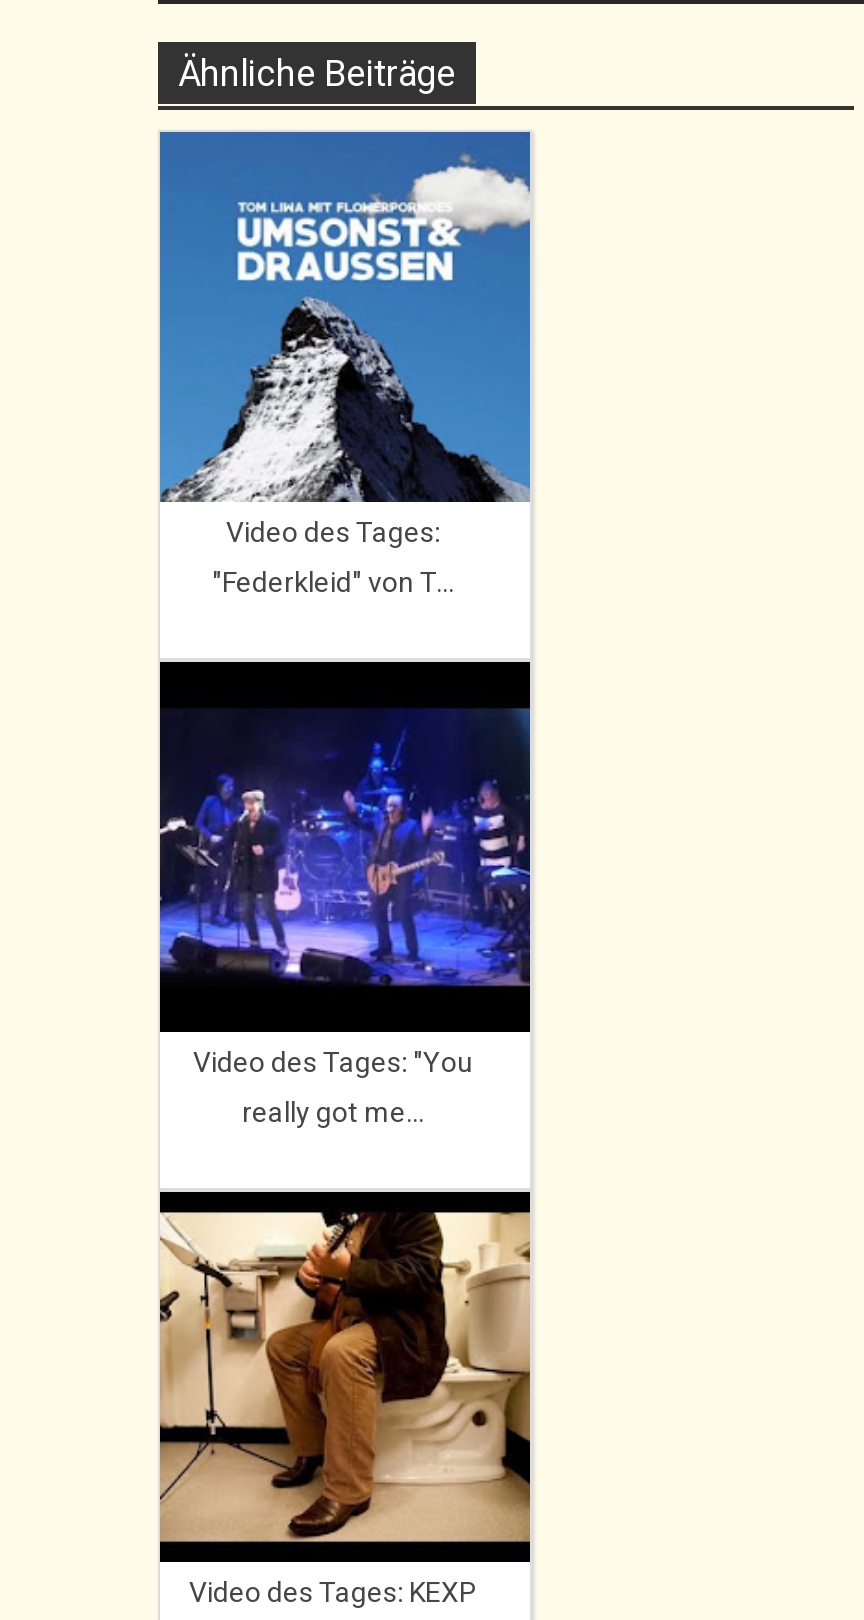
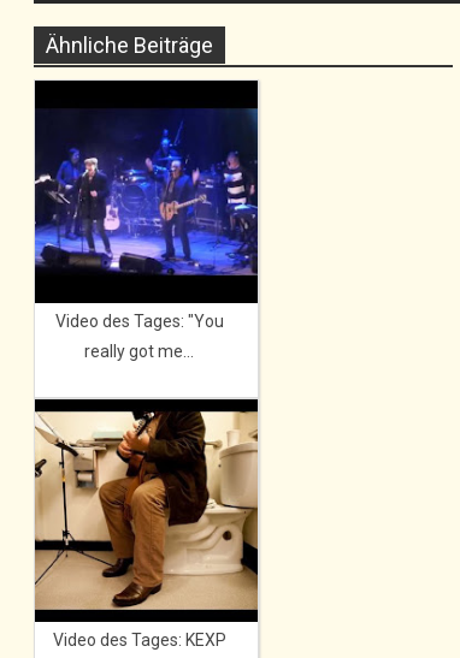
- [image]
- Video des Tages:
- "Federkleid" von T...
